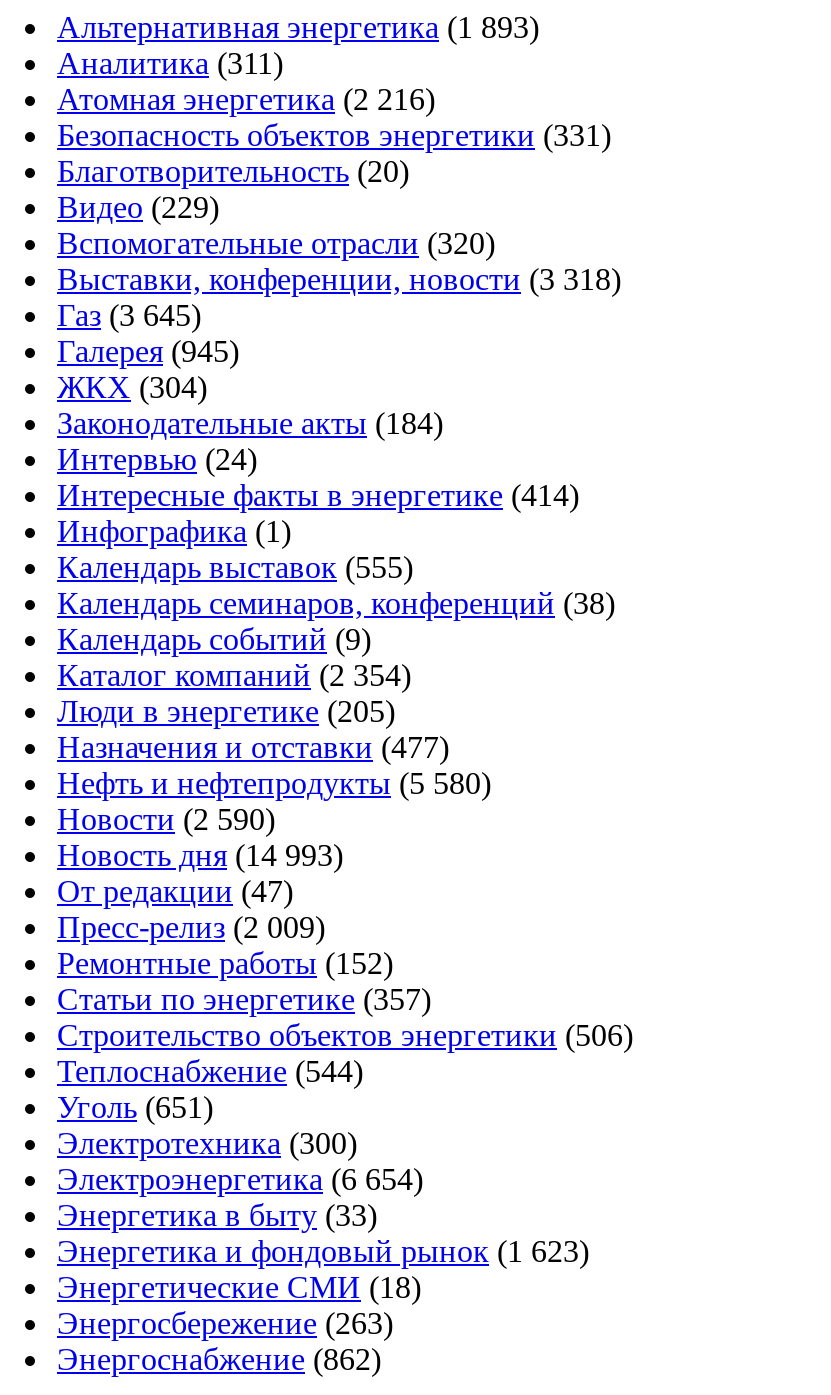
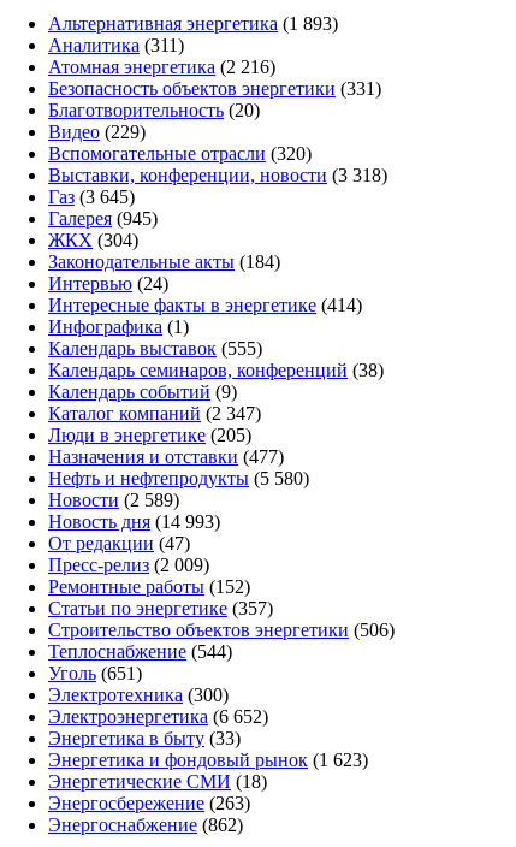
- Каталог компаний (2 354)
+ Каталог компаний (2 347)

- Новости (2 590)
+ Новости (2 589)

- Электроэнергетика (6 654)
+ Электроэнергетика (6 652)
